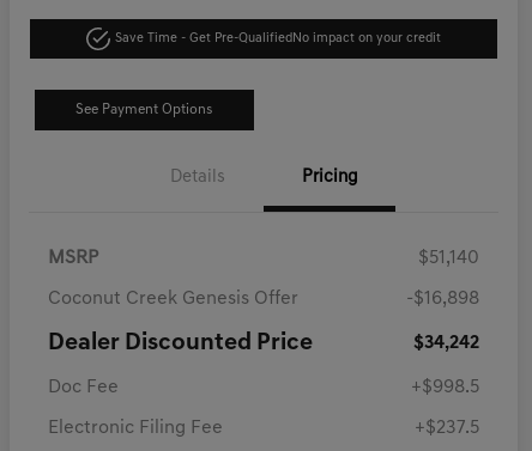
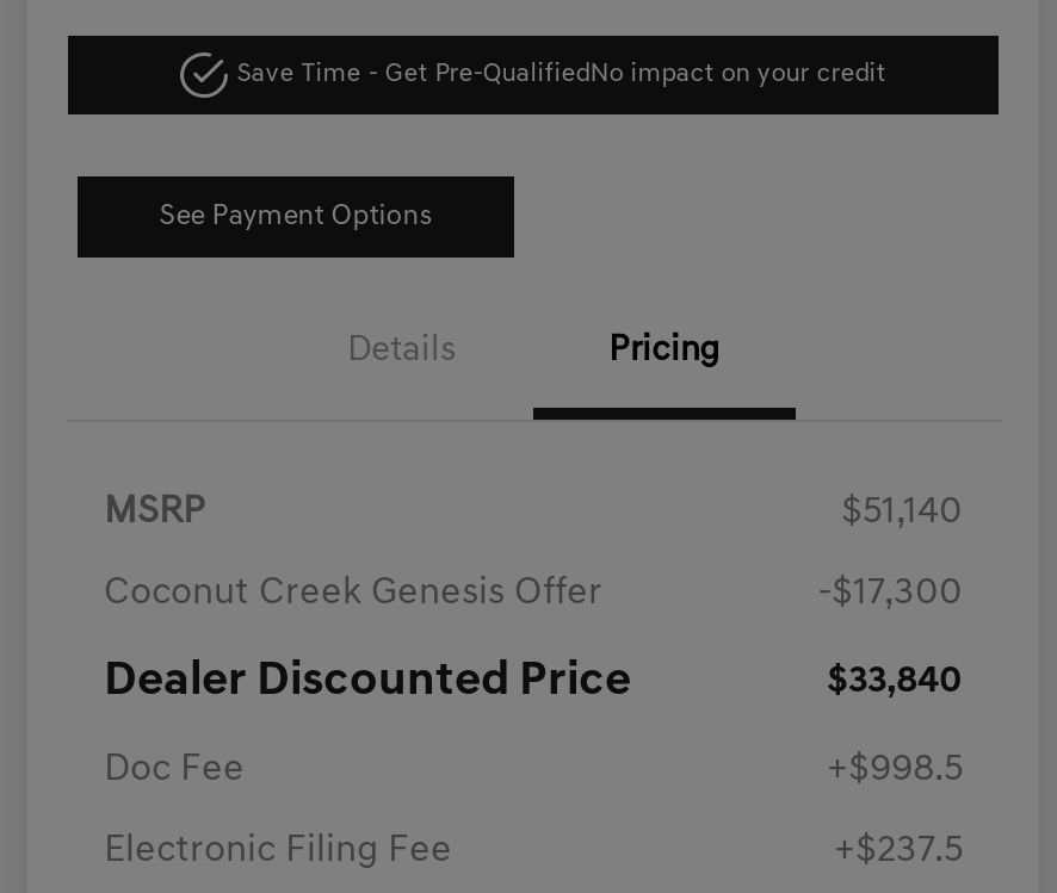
- -$16,898
+ -$17,300

- $34,242
+ $33,840
